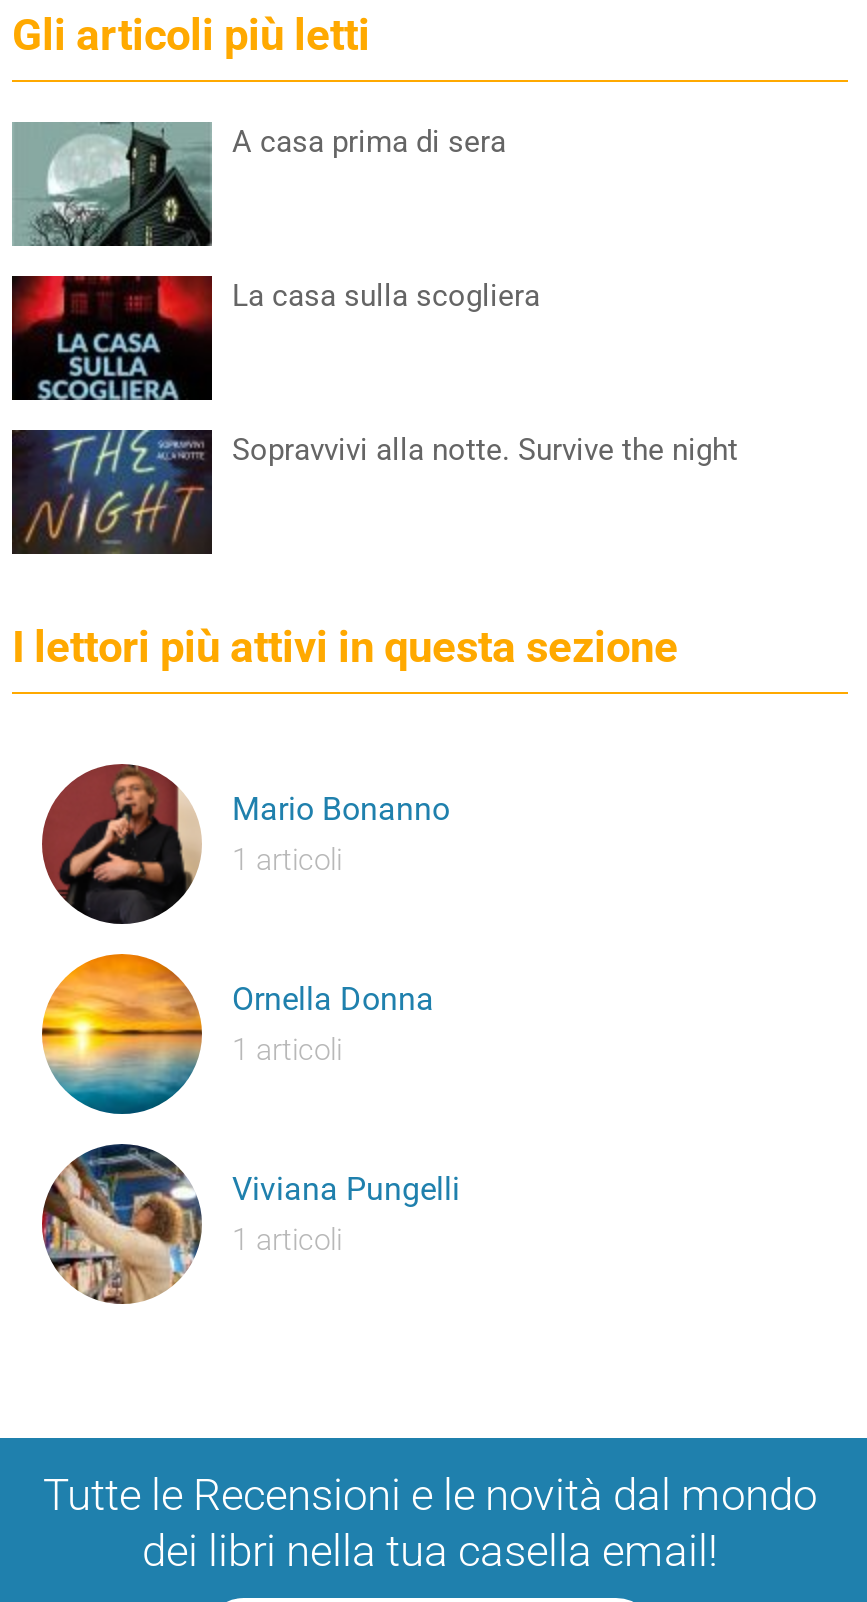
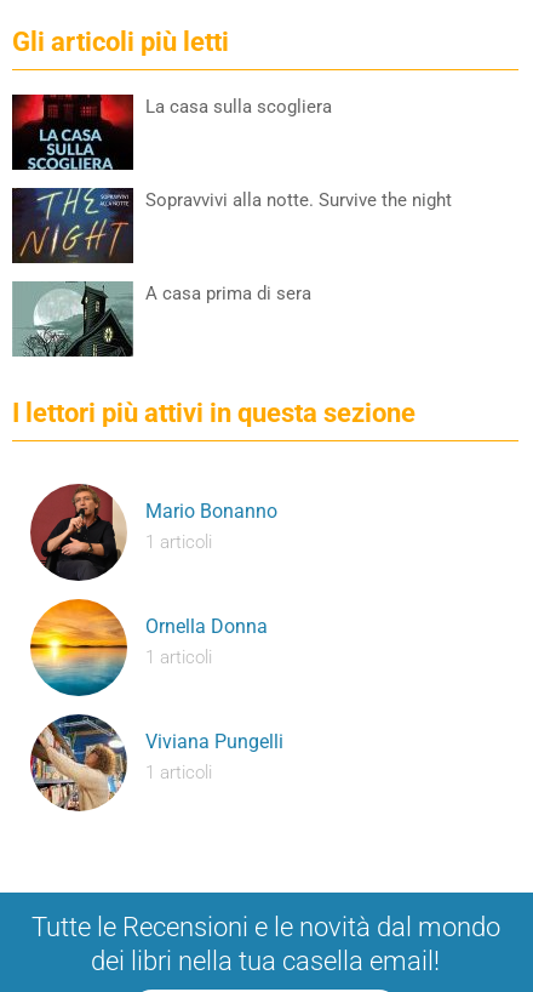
moved down: [image] | A casa prima di sera

moved up: [image] | La casa sulla scogliera | Sopravvivi alla notte. Survive the night

moved up: [image]
